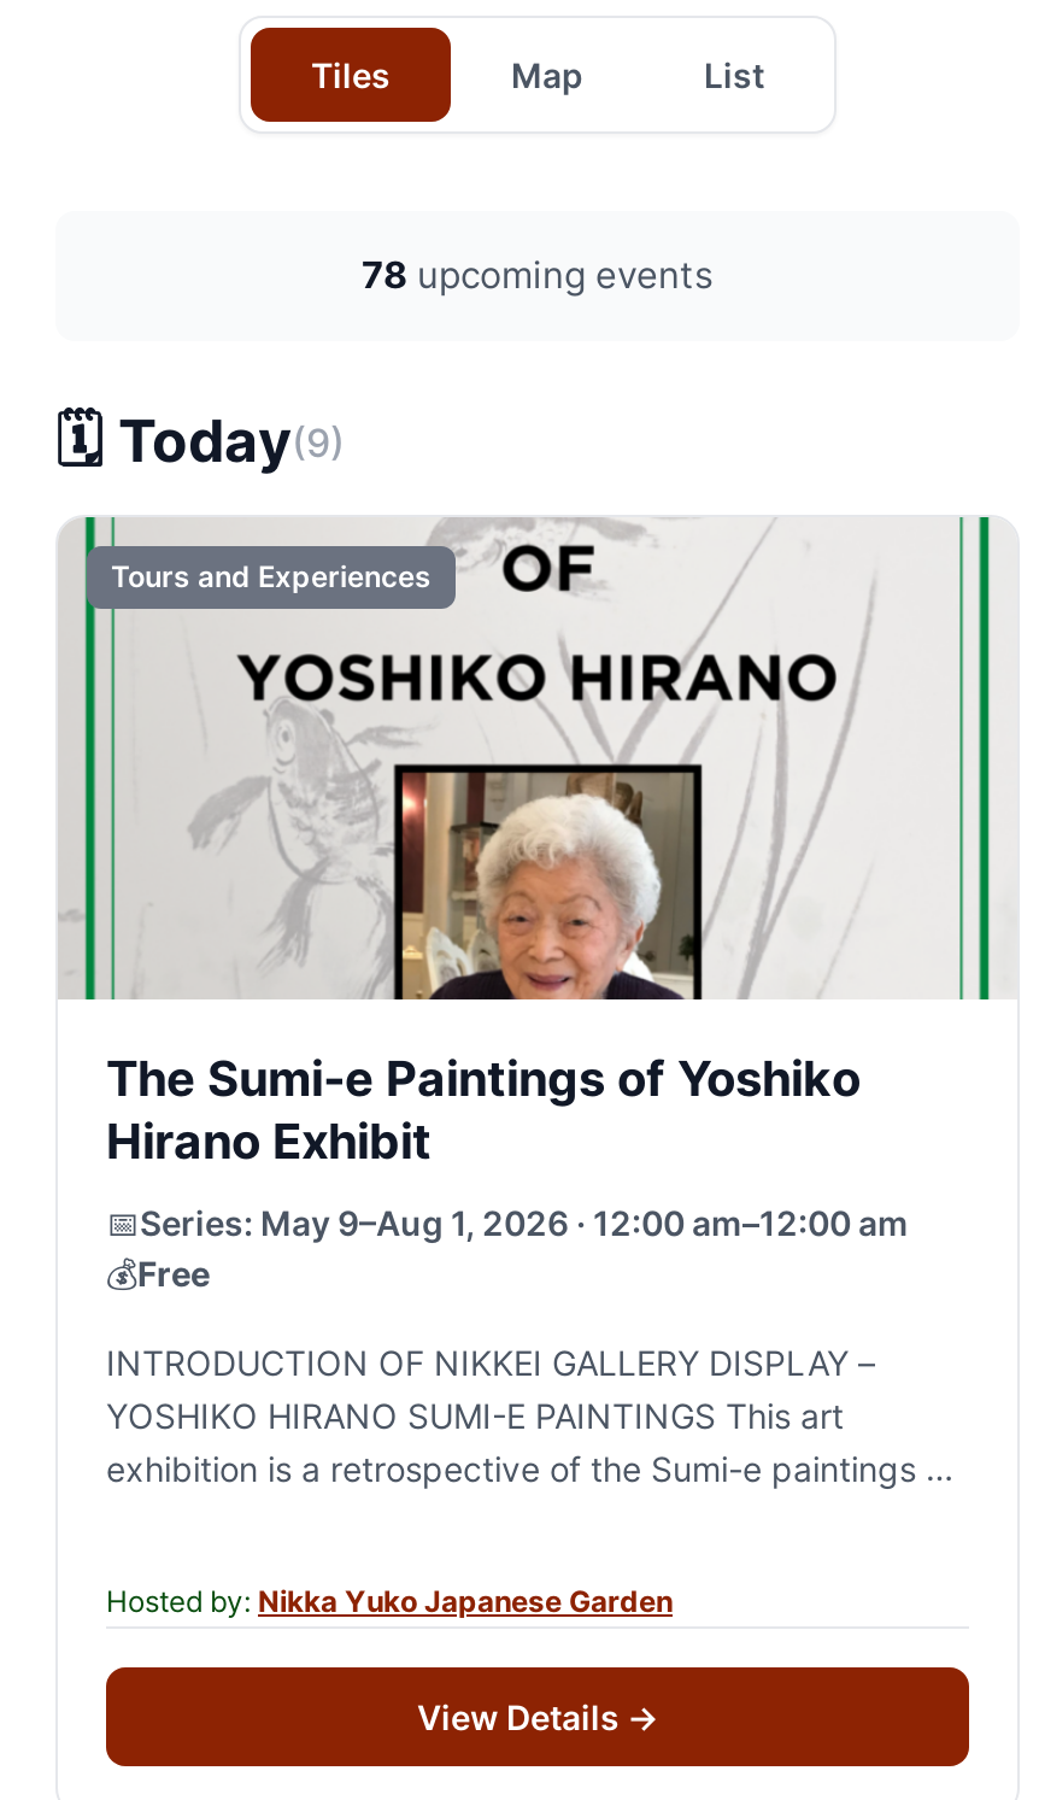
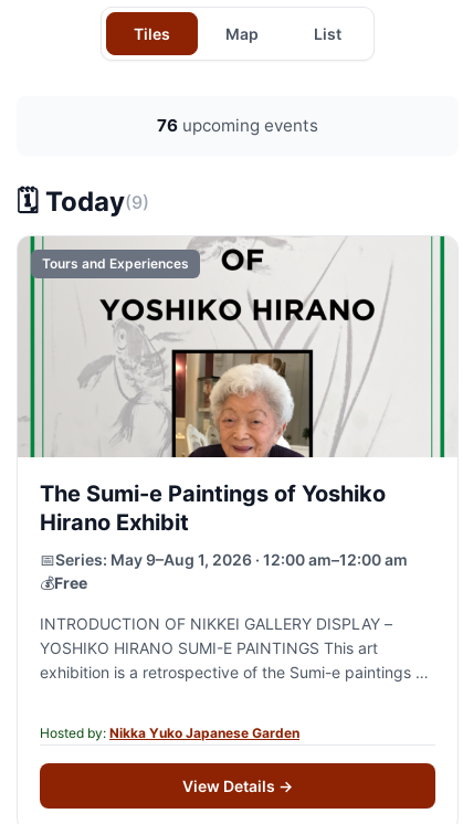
- 78 upcoming events
+ 76 upcoming events
